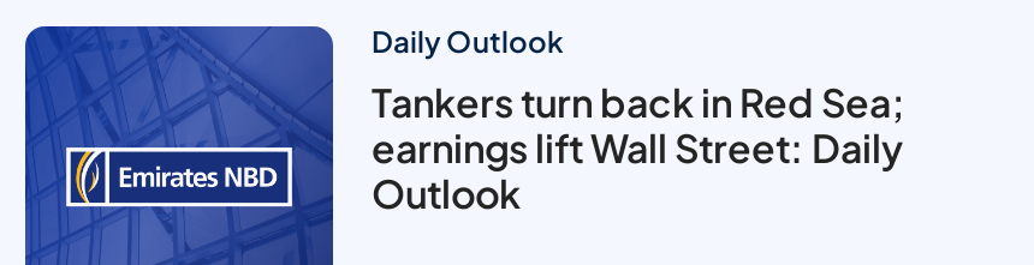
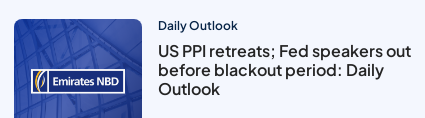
- Tankers turn back in Red Sea;
- earnings lift Wall Street: Daily
+ US PPI retreats; Fed speakers out
+ before blackout period: Daily
